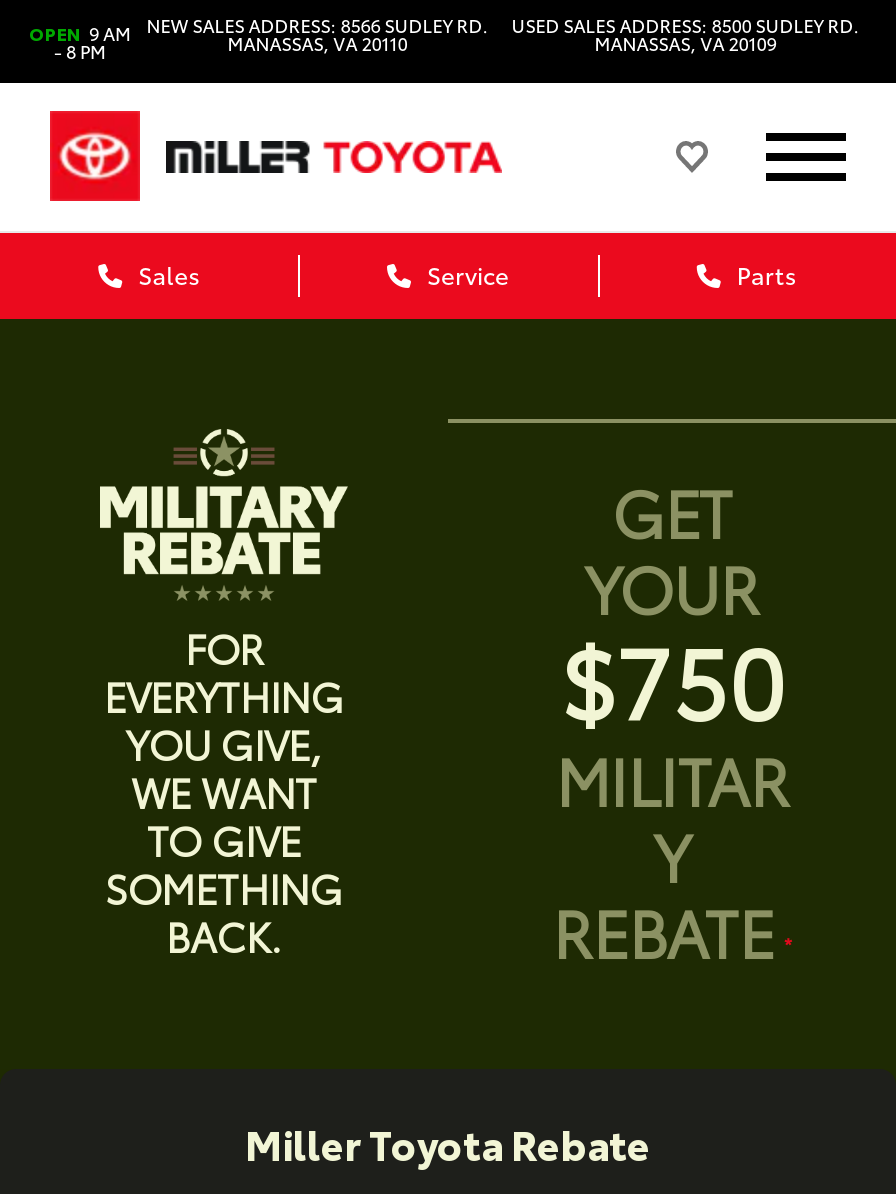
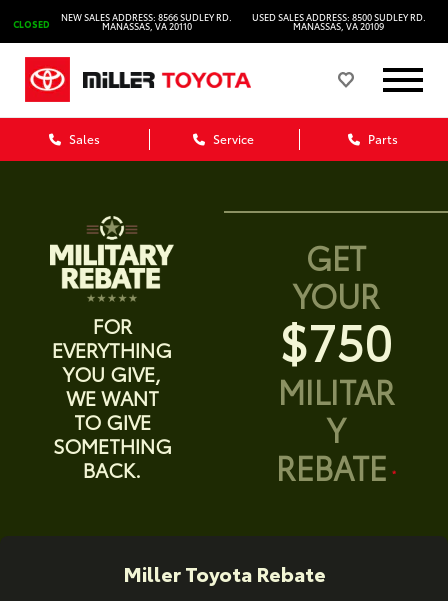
- OPEN 9 AM
- - 8 PM
+ CLOSED
